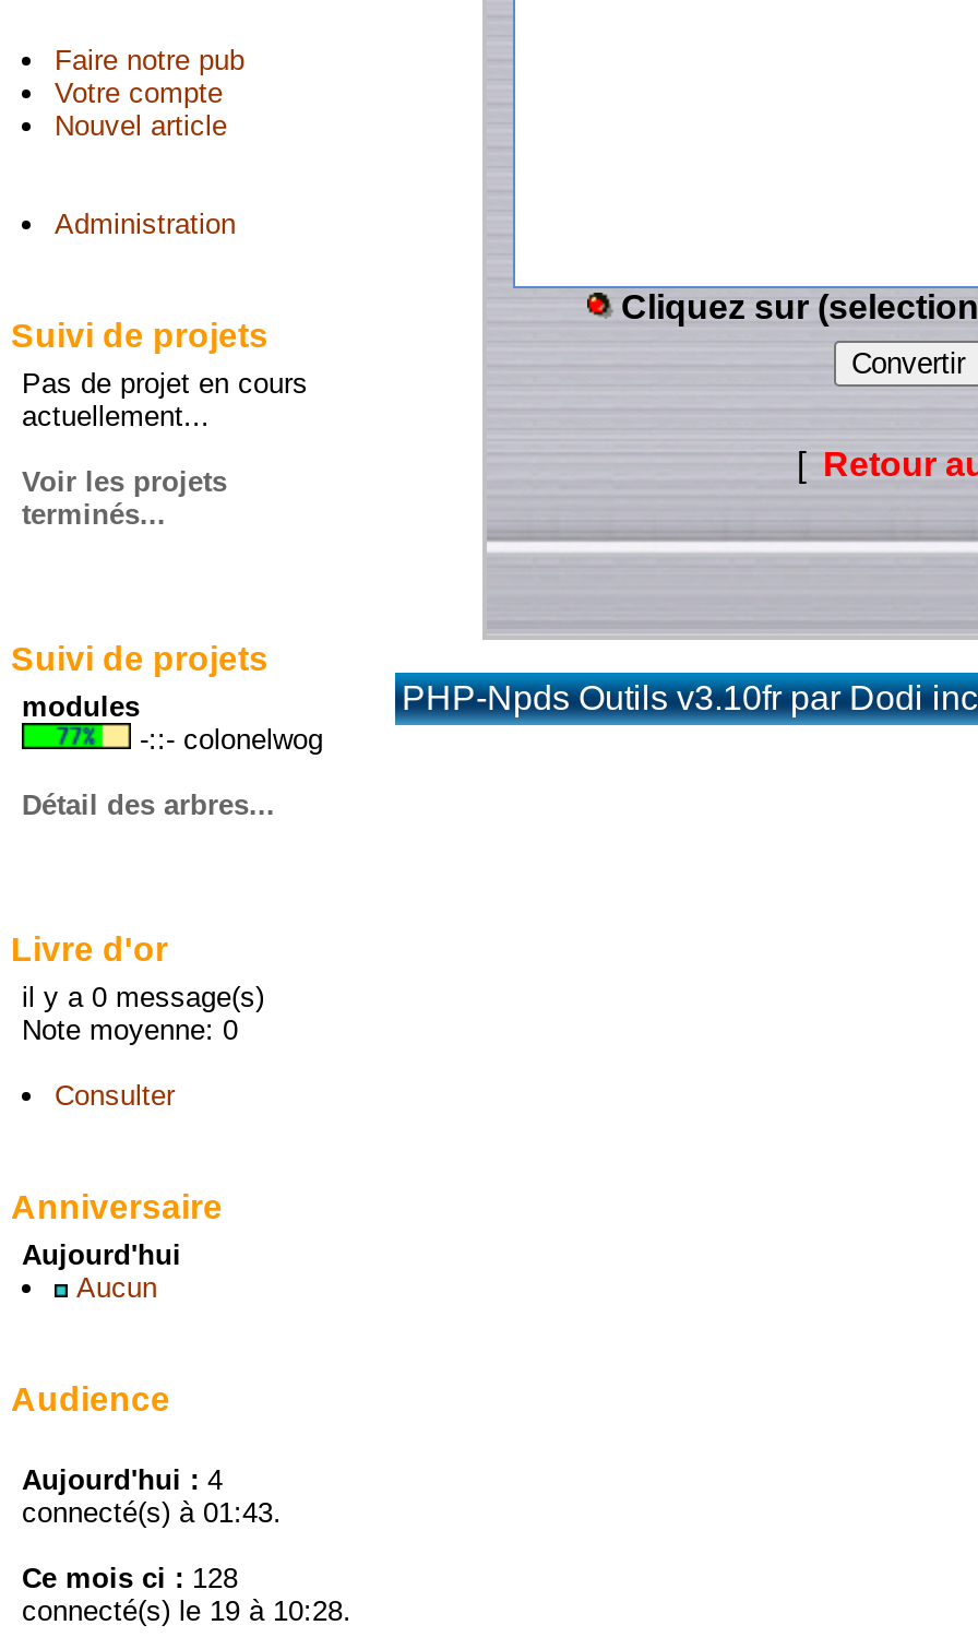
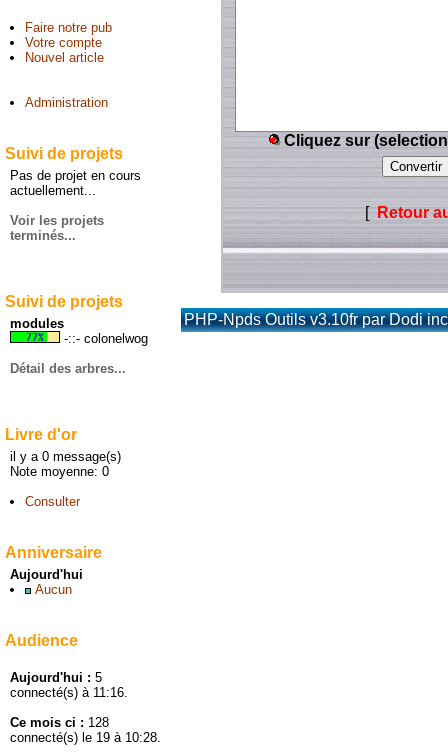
- Aujourd'hui : 4
+ Aujourd'hui : 5

- connecté(s) à 01:43.
+ connecté(s) à 11:16.
